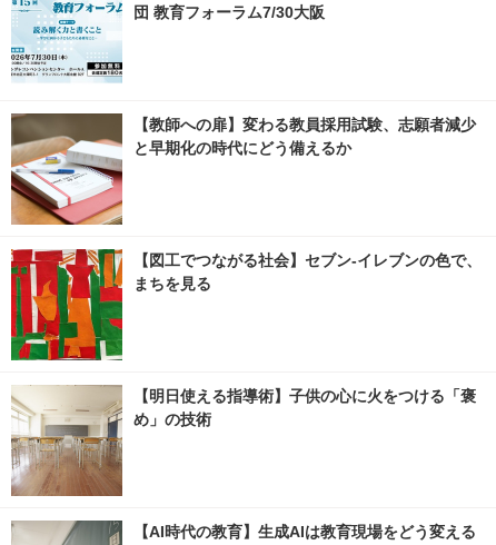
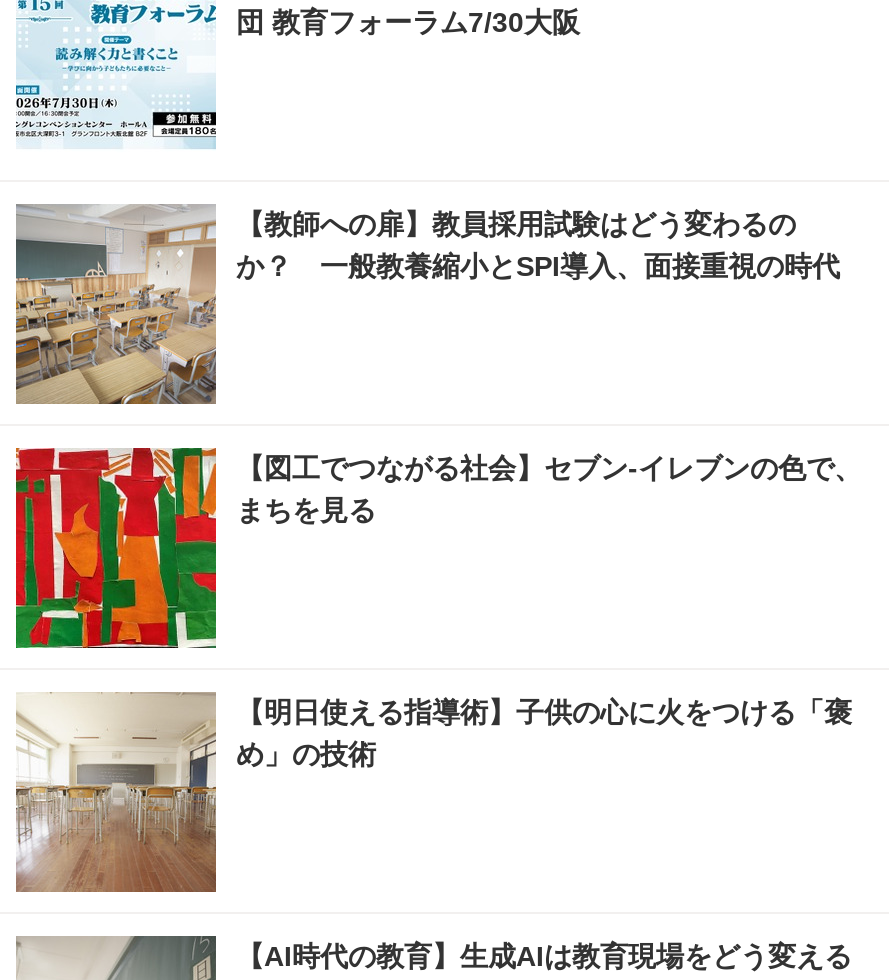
- [image]
- 【教師への扉】変わる教員採用試験、志願者減少
- と早期化の時代にどう備えるか
+ [image]
+ 【教師への扉】教員採用試験はどう変わるの
+ か？ 一般教養縮小とSPI導入、面接重視の時代
